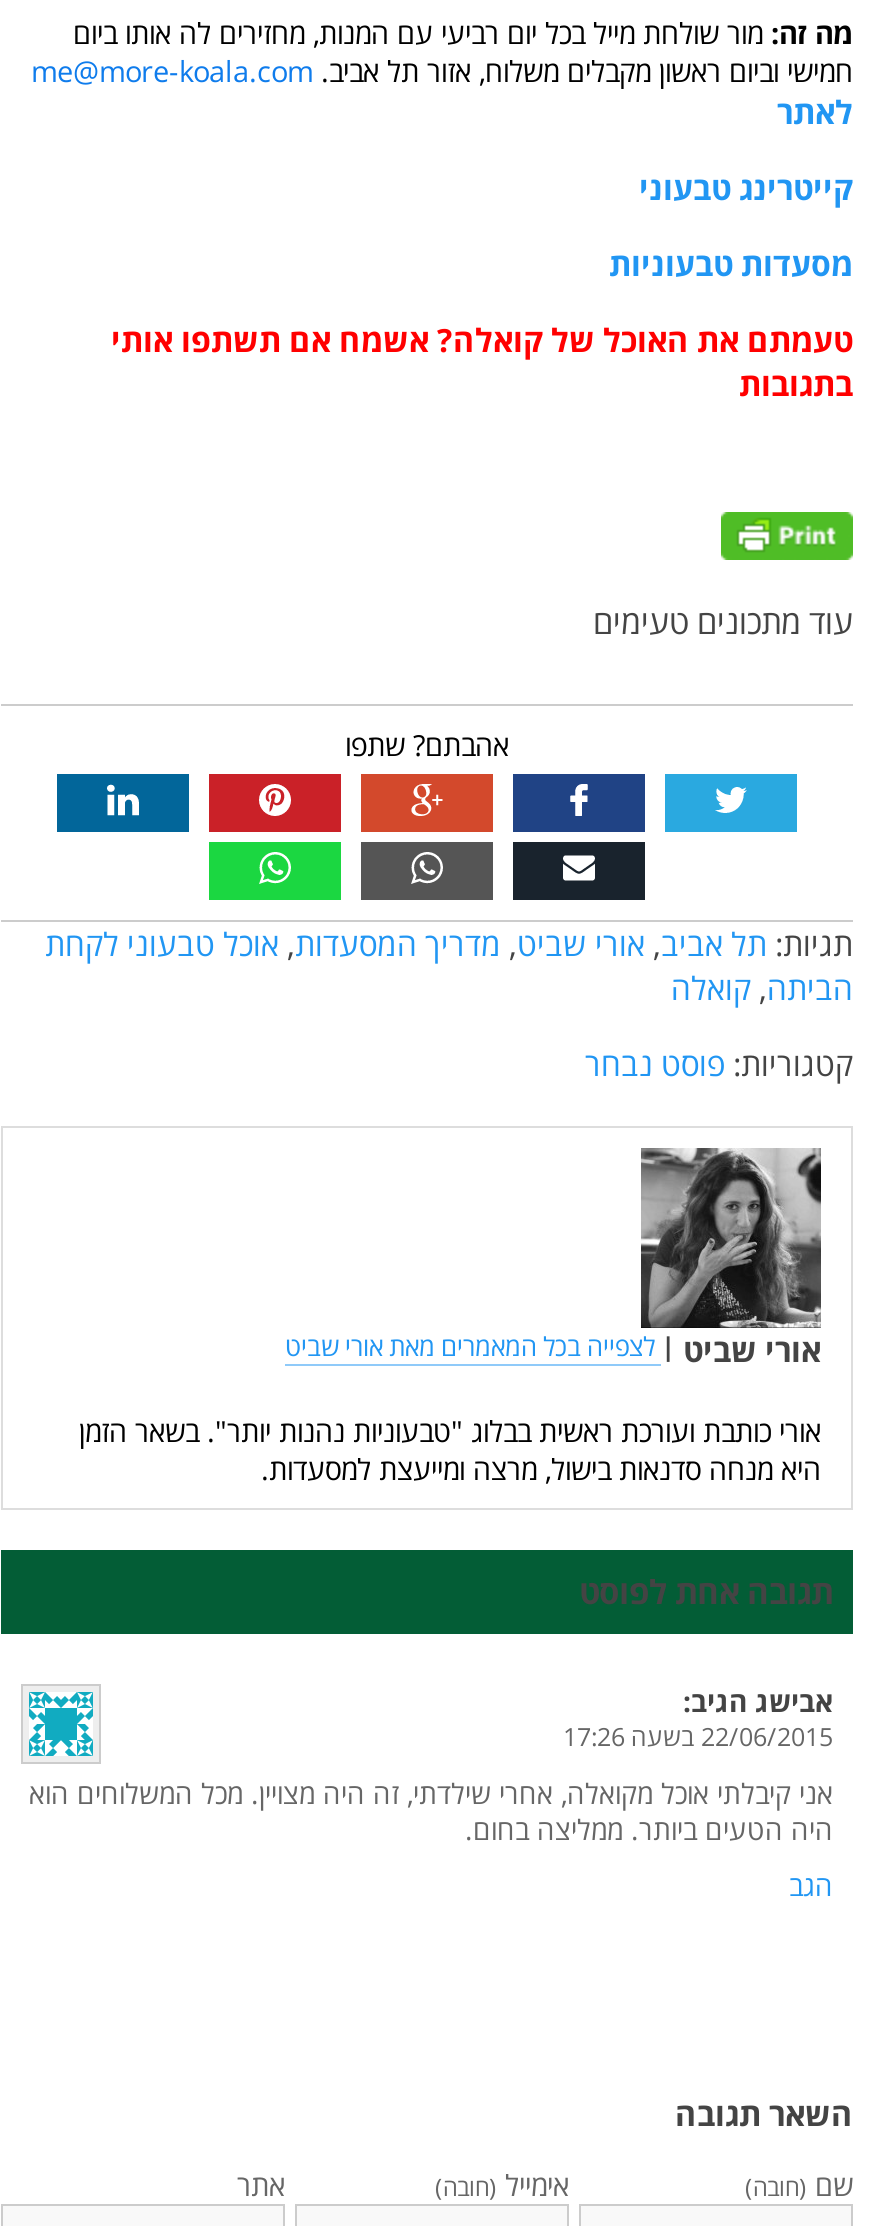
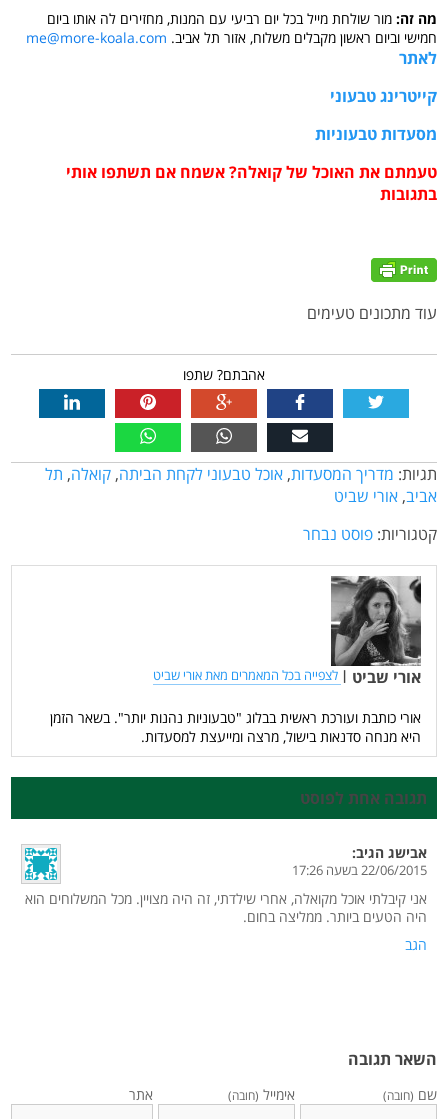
- תגיות: תל אביב, אורי שביט, מדריך המסעדות, אוכל טבעוני לקחת
- הביתה, קואלה
+ תגיות: מדריך המסעדות, אוכל טבעוני לקחת הביתה, קואלה, תל
+ אביב, אורי שביט
